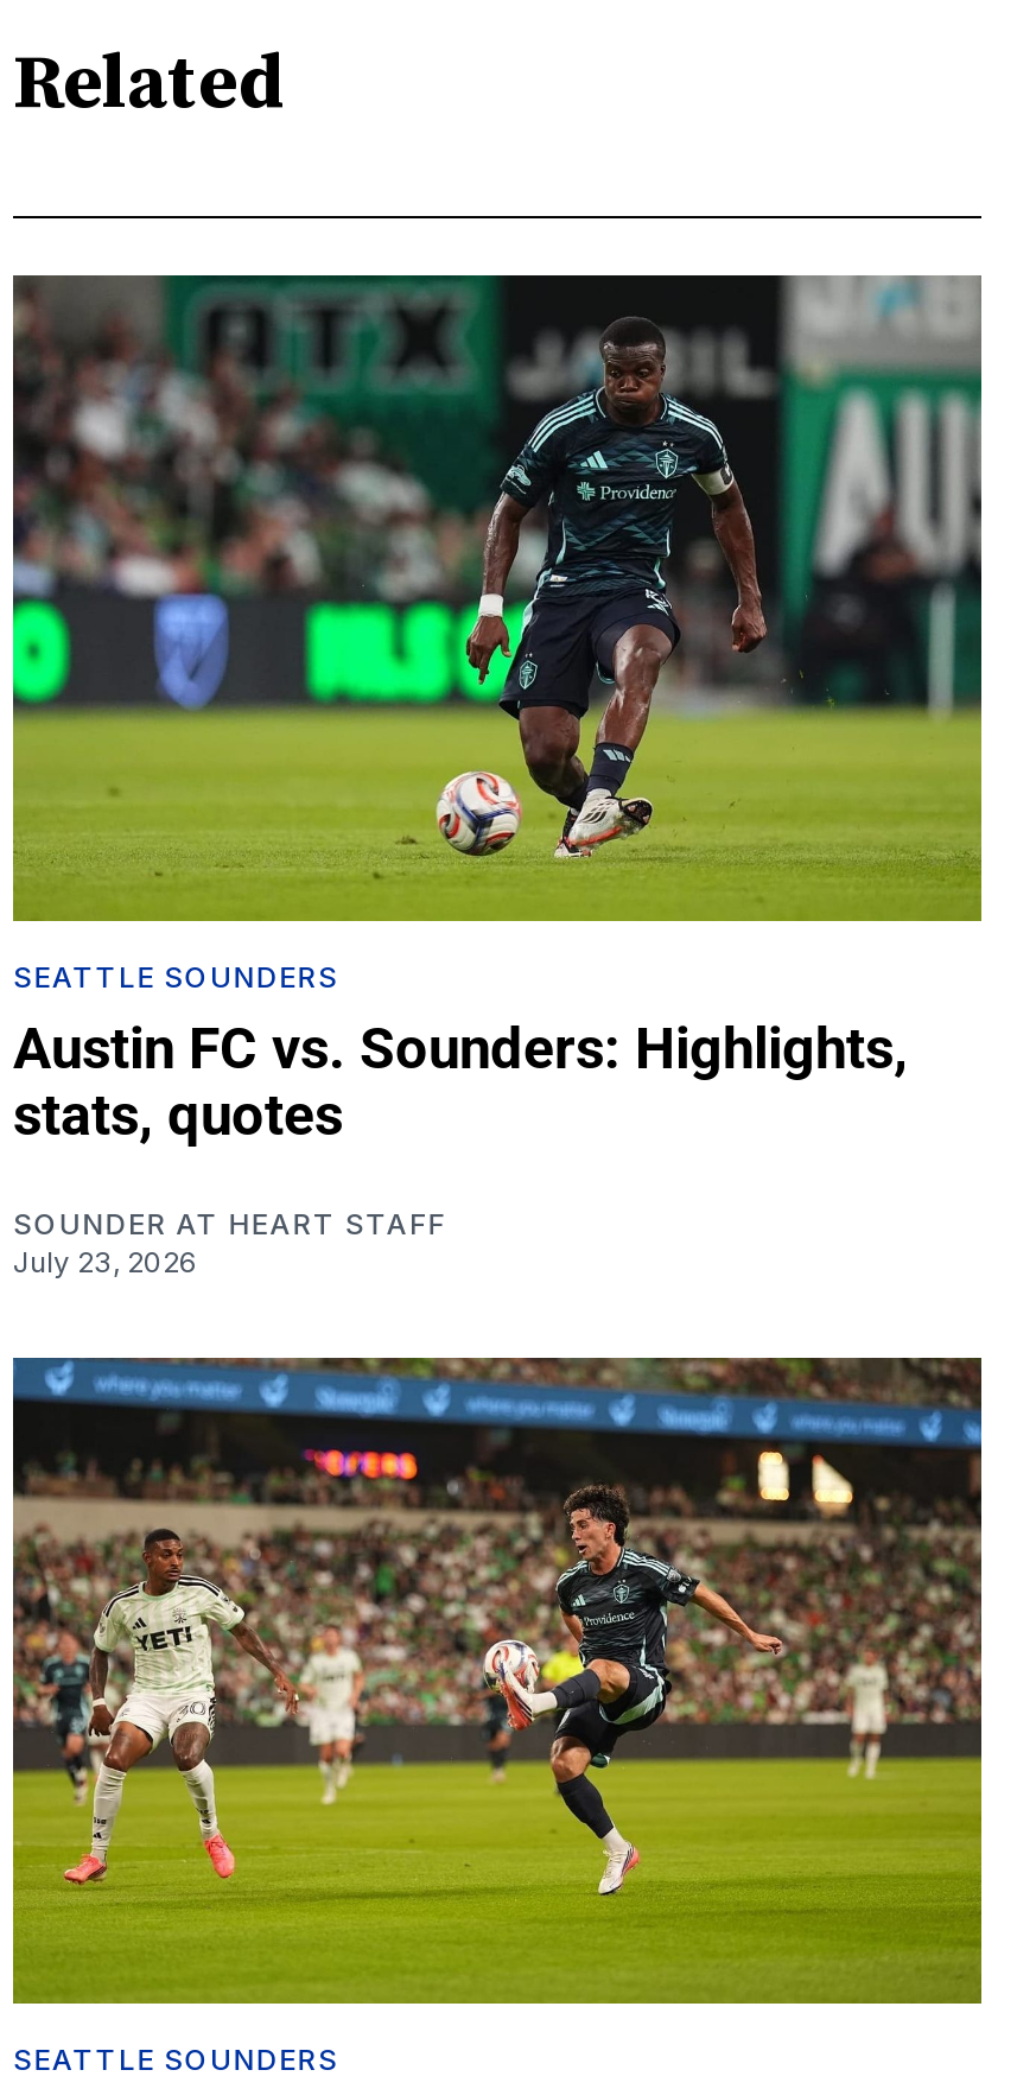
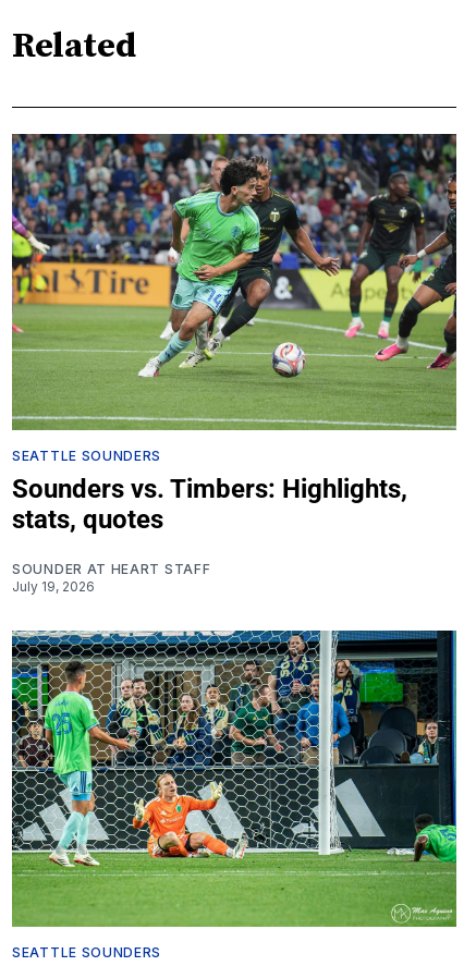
- [image]
- Austin FC vs. Sounders: Highlights,
+ [image]
+ Sounders vs. Timbers: Highlights,

- July 23, 2026
+ July 19, 2026

- [image]
+ [image]
